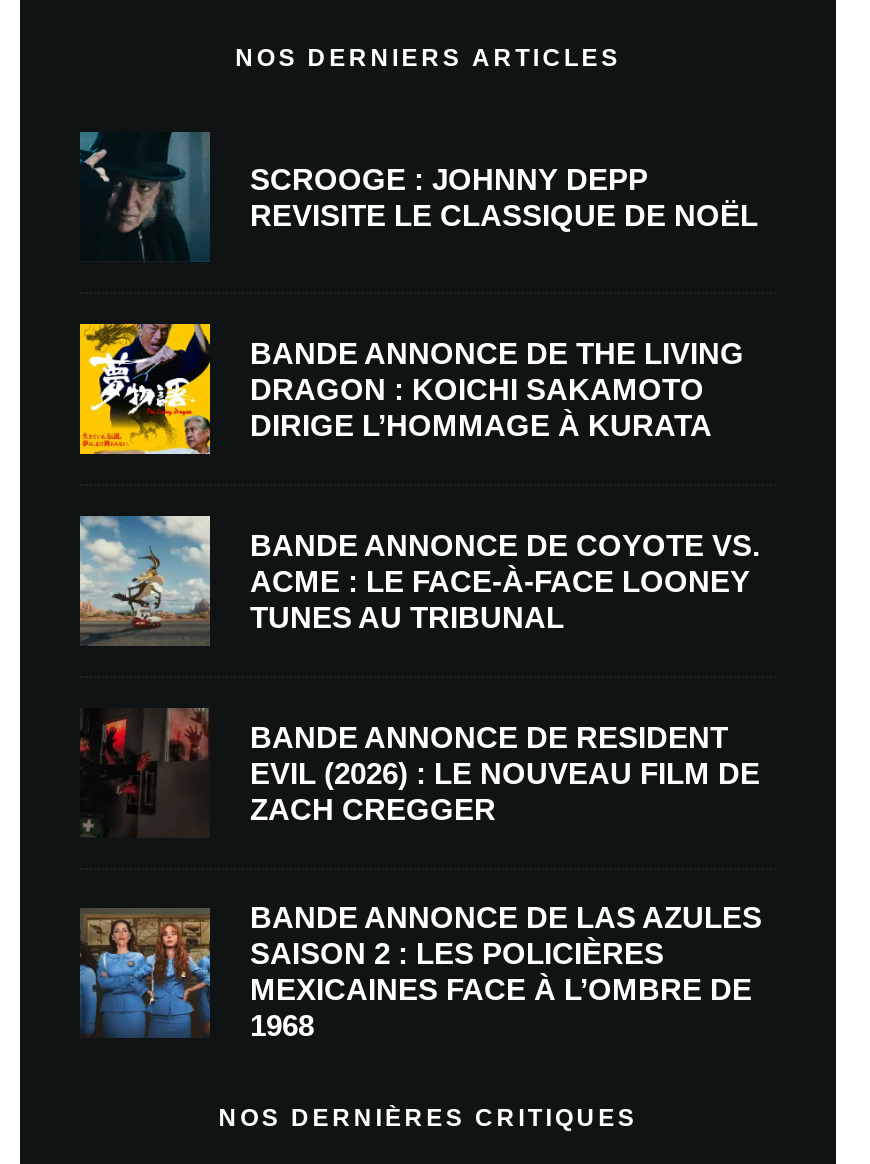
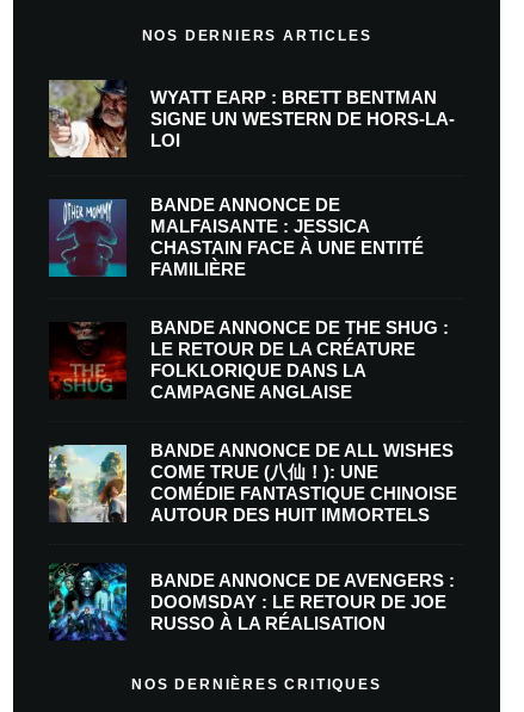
- [image]
- SCROOGE : JOHNNY DEPP
- REVISITE LE CLASSIQUE DE NOËL
+ [image]
+ WYATT EARP : BRETT BENTMAN
+ SIGNE UN WESTERN DE HORS-LA-
+ LOI

- [image]
- BANDE ANNONCE DE THE LIVING
- DRAGON : KOICHI SAKAMOTO
- DIRIGE L’HOMMAGE À KURATA
+ [image]
+ BANDE ANNONCE DE
+ MALFAISANTE : JESSICA
+ CHASTAIN FACE À UNE ENTITÉ
+ FAMILIÈRE

- [image]
- BANDE ANNONCE DE COYOTE VS.
- ACME : LE FACE-À-FACE LOONEY
- TUNES AU TRIBUNAL
+ [image]
+ BANDE ANNONCE DE THE SHUG :
+ LE RETOUR DE LA CRÉATURE
+ FOLKLORIQUE DANS LA
+ CAMPAGNE ANGLAISE

- [image]
- BANDE ANNONCE DE RESIDENT
- EVIL (2026) : LE NOUVEAU FILM DE
- ZACH CREGGER
+ [image]
+ BANDE ANNONCE DE ALL WISHES
+ COME TRUE (八仙！): UNE
+ COMÉDIE FANTASTIQUE CHINOISE
+ AUTOUR DES HUIT IMMORTELS

- [image]
- BANDE ANNONCE DE LAS AZULES
- SAISON 2 : LES POLICIÈRES
- MEXICAINES FACE À L’OMBRE DE
- 1968
+ [image]
+ BANDE ANNONCE DE AVENGERS :
+ DOOMSDAY : LE RETOUR DE JOE
+ RUSSO À LA RÉALISATION
